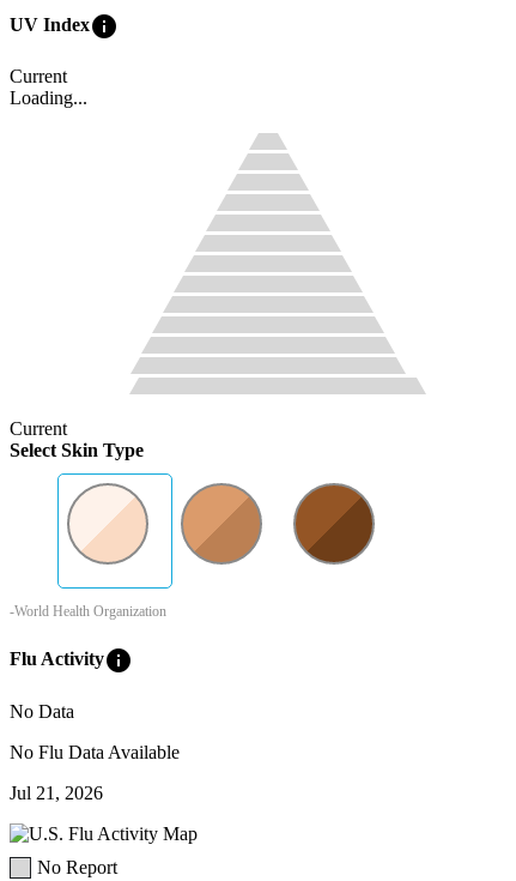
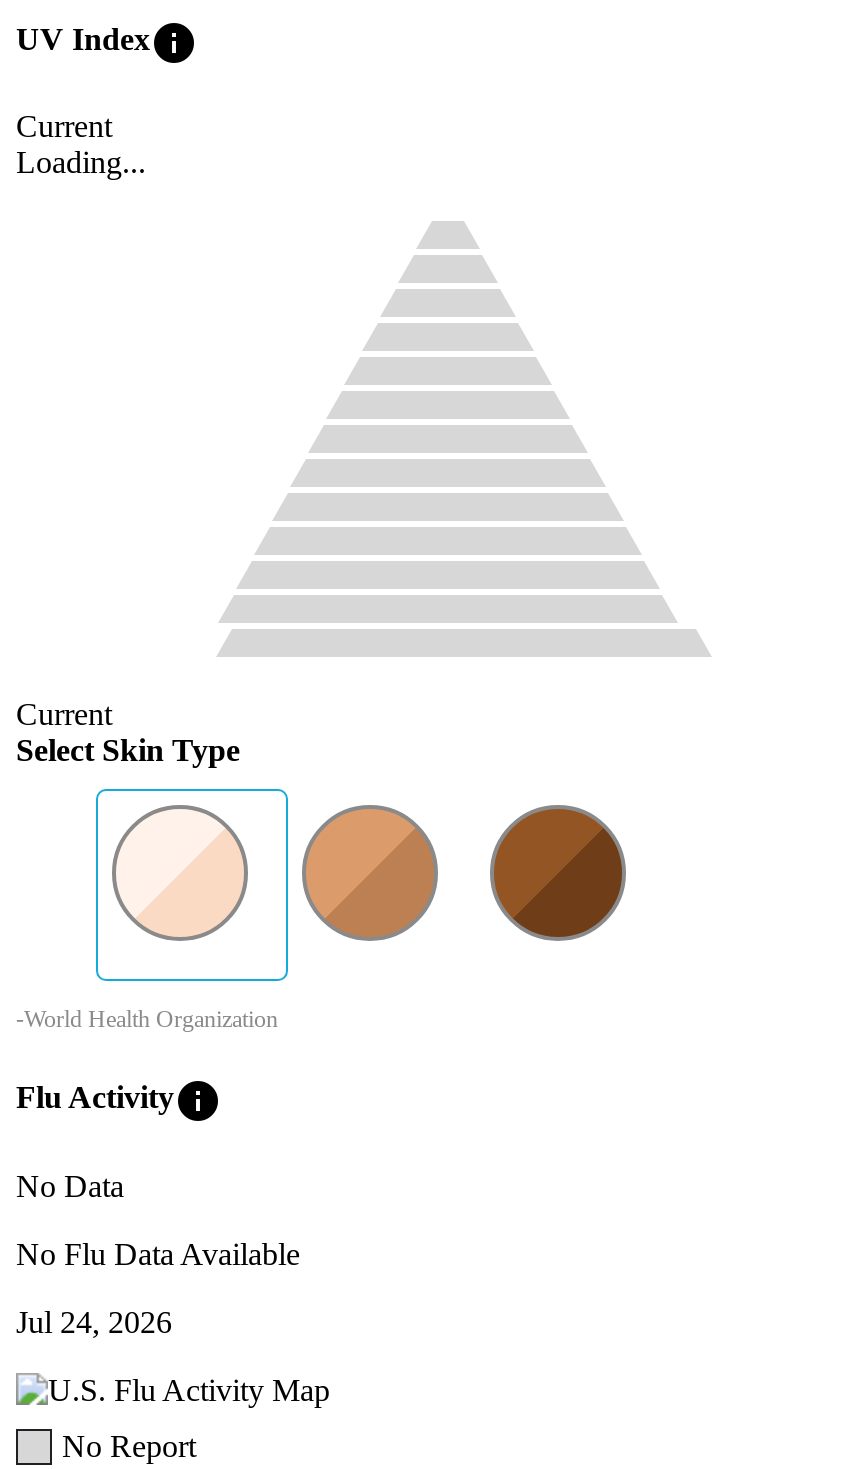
- Jul 21, 2026
+ Jul 24, 2026
